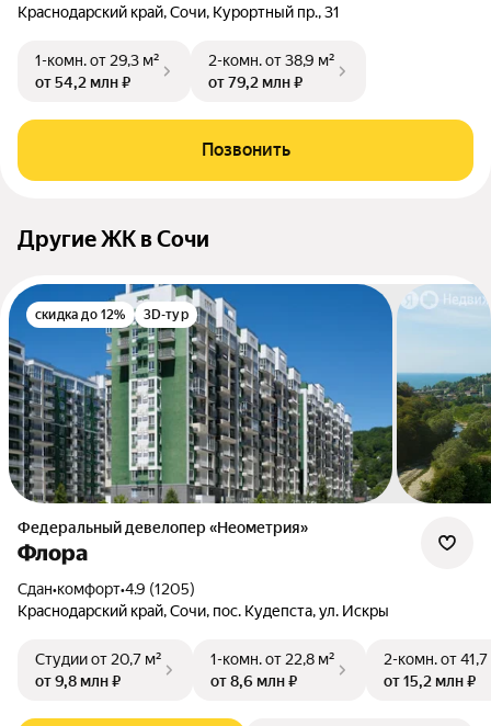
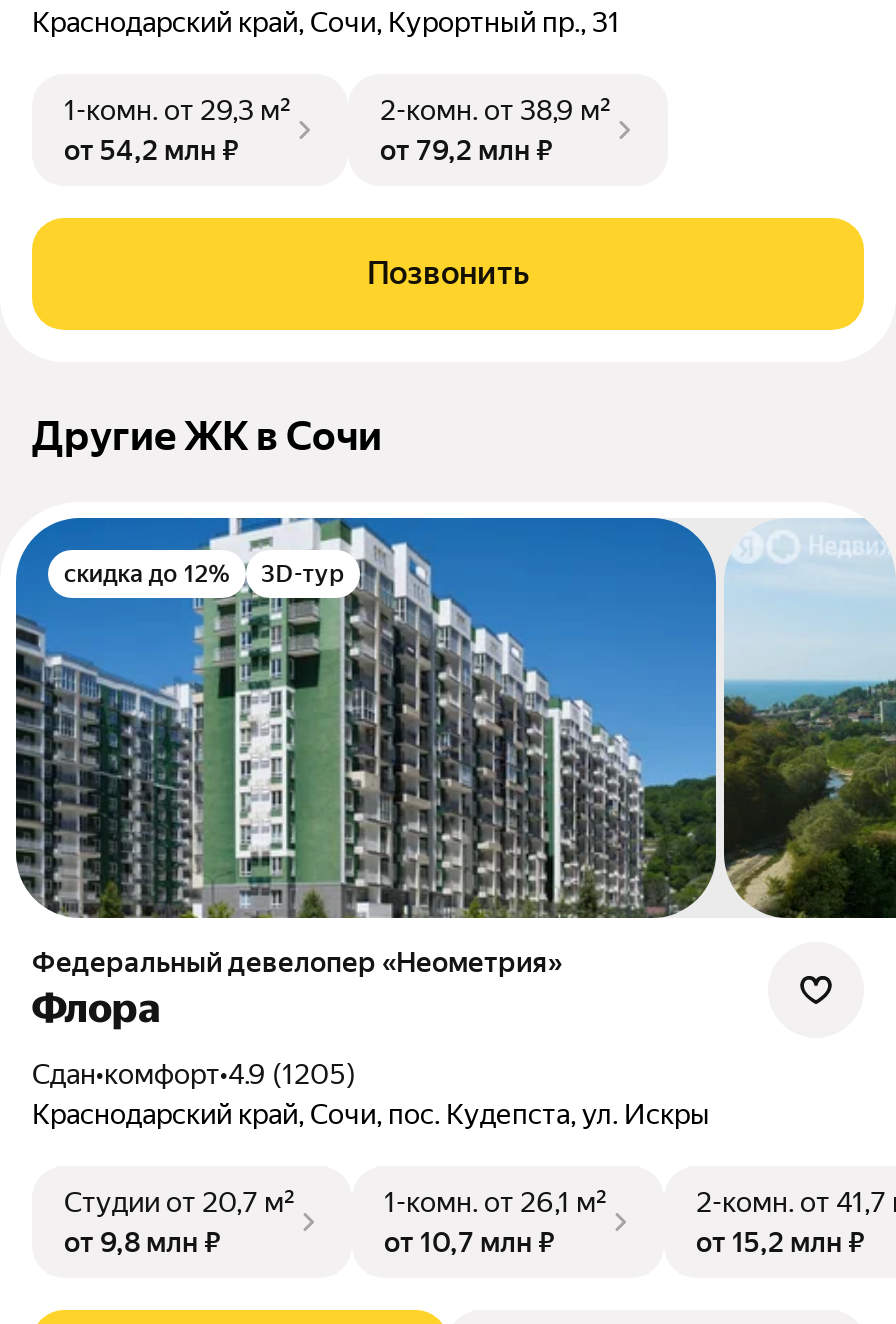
- 1-комн. от 22,8 м²
+ 1-комн. от 26,1 м²

- от 8,6 млн ₽
+ от 10,7 млн ₽
